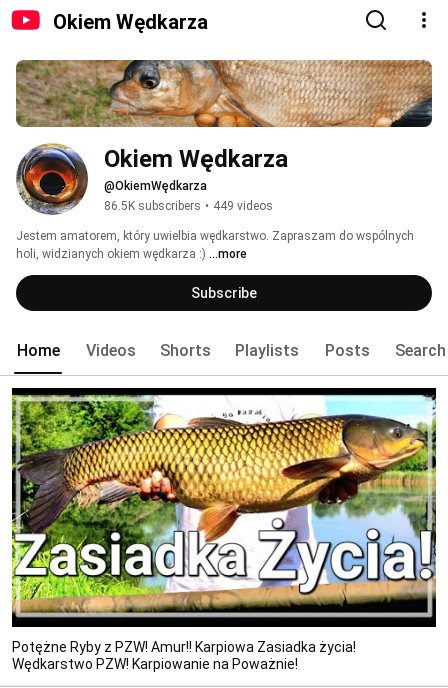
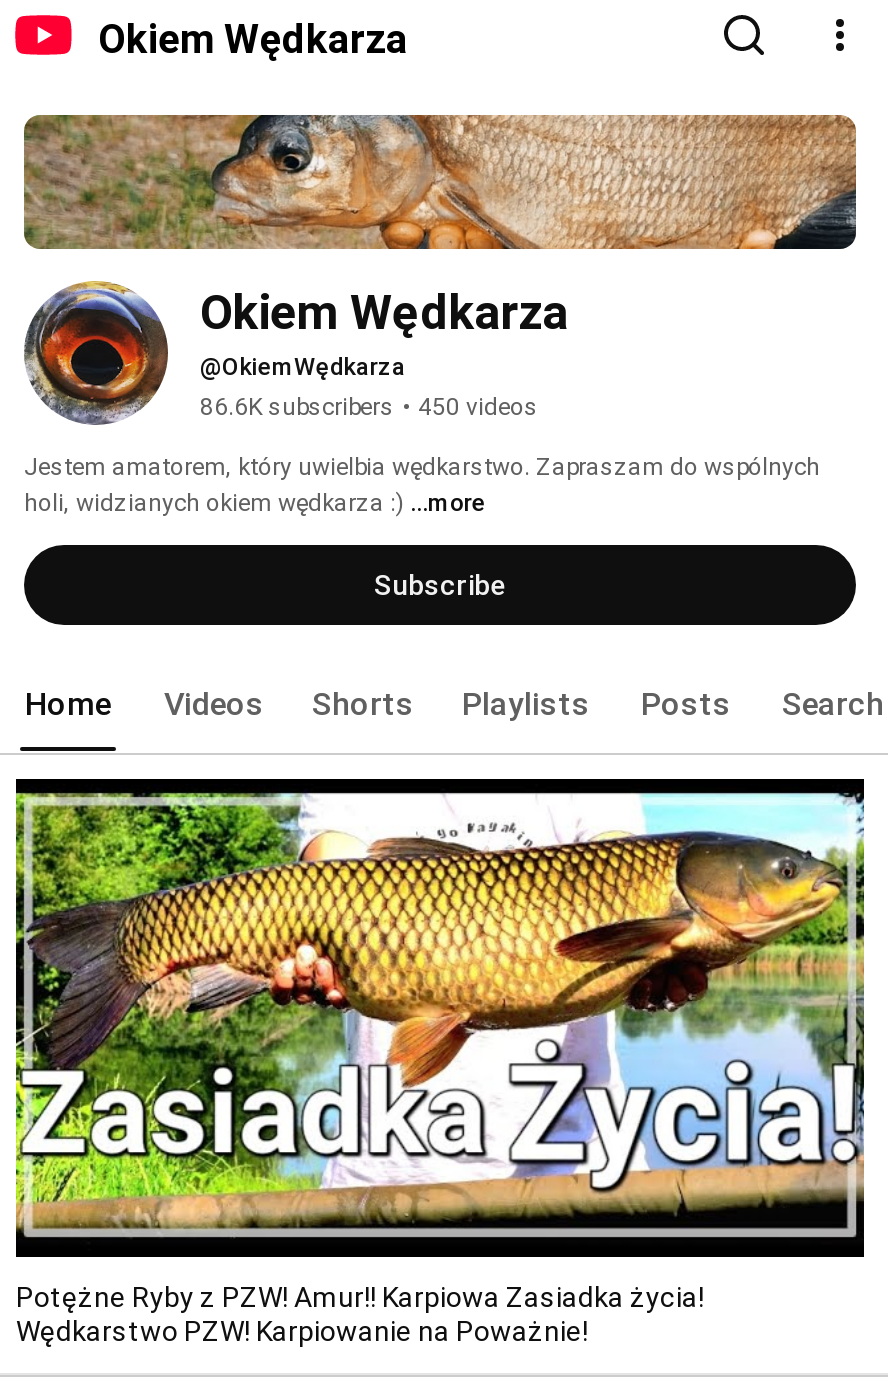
- 86.5K subscribers • 449 videos
+ 86.6K subscribers • 450 videos
